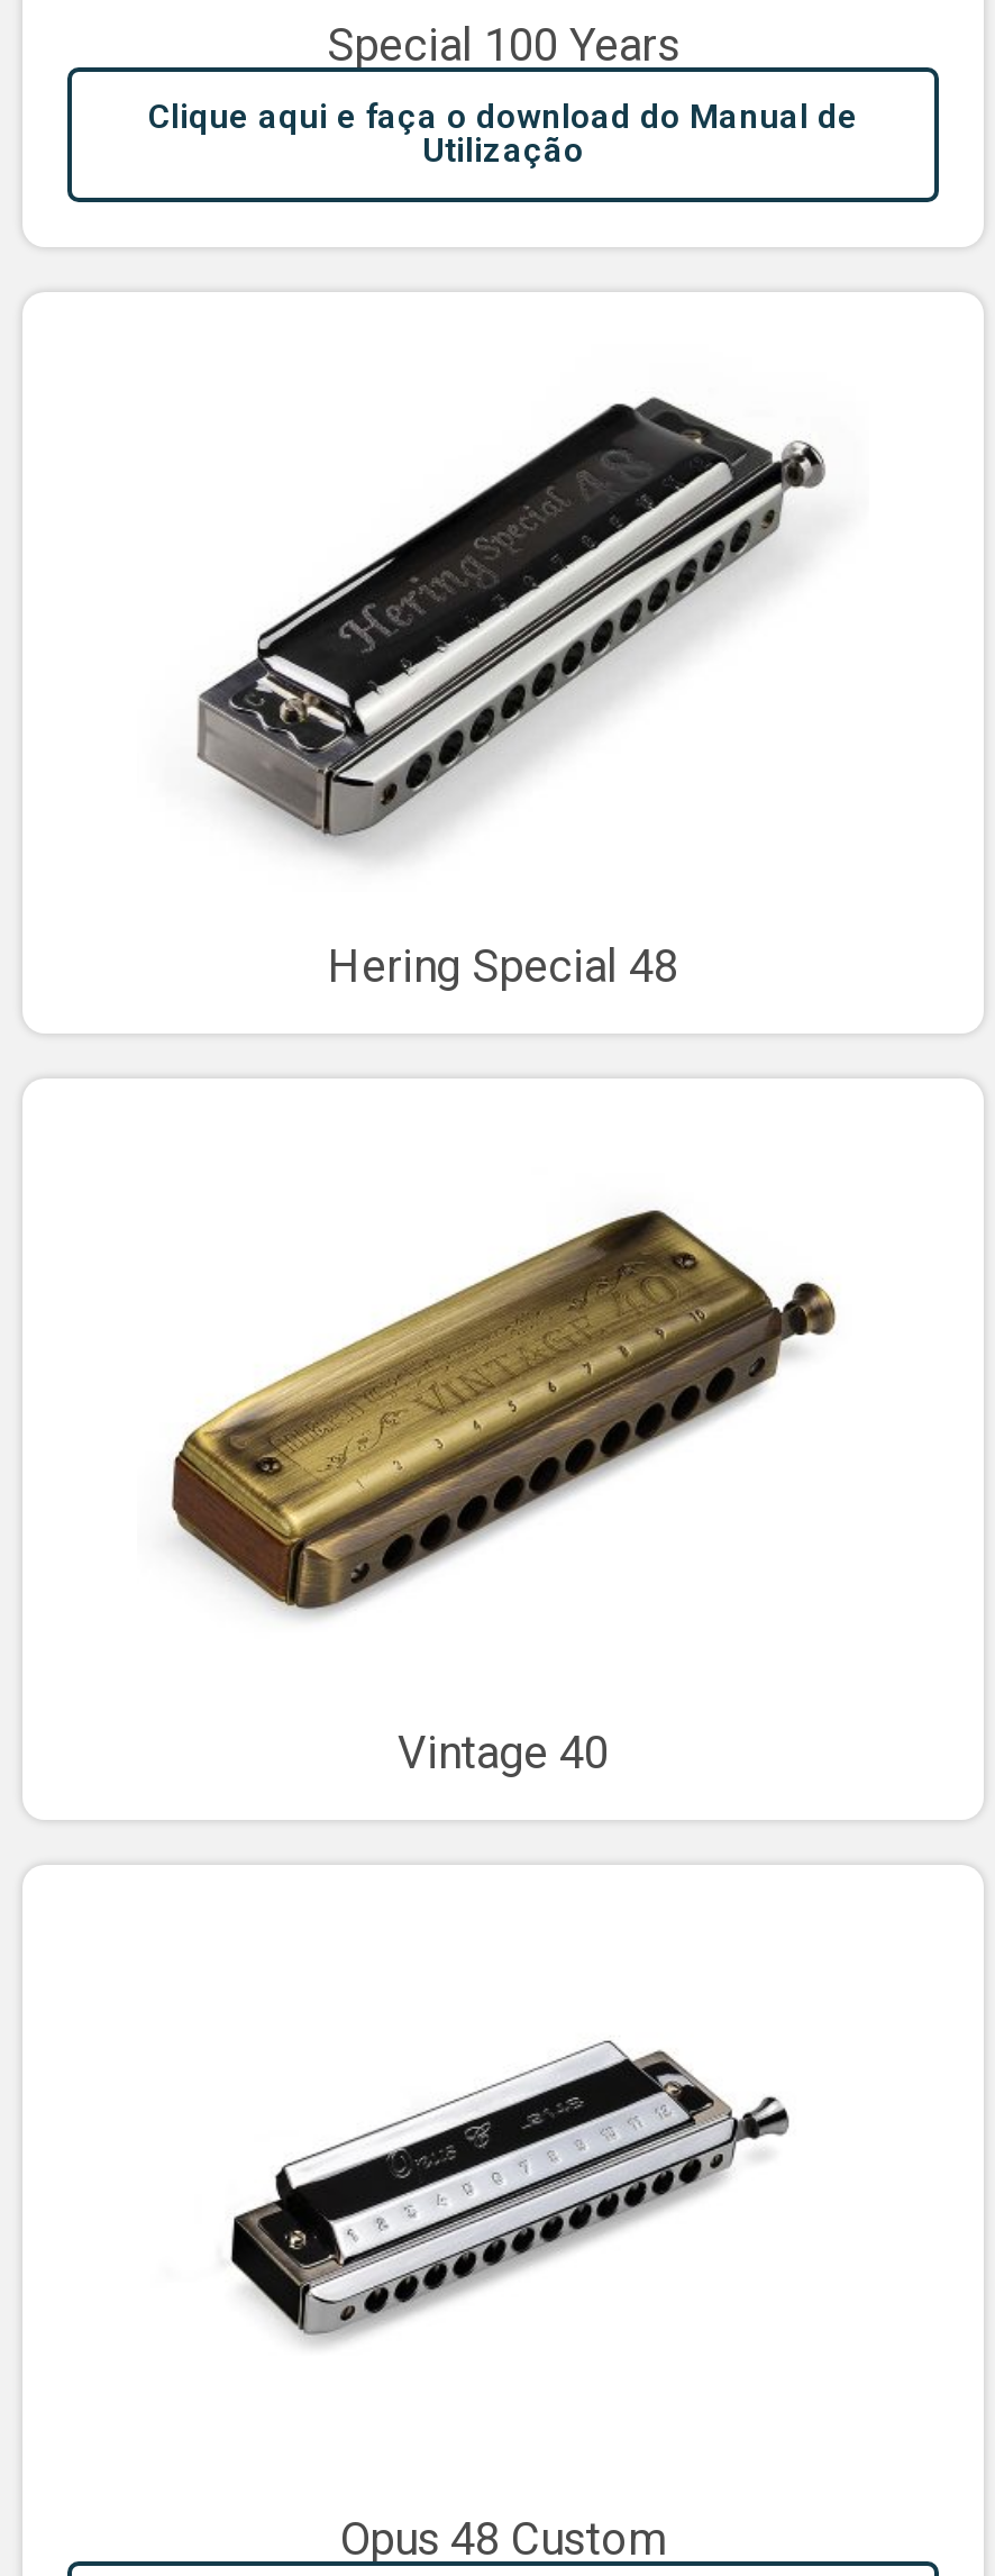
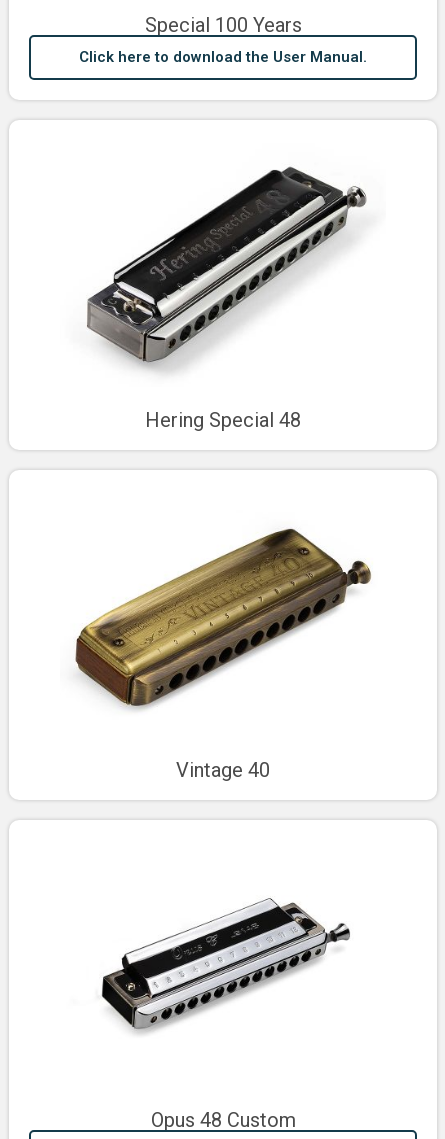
- Clique aqui e faça o download do Manual de
- Utilização
+ Click here to download the User Manual.
